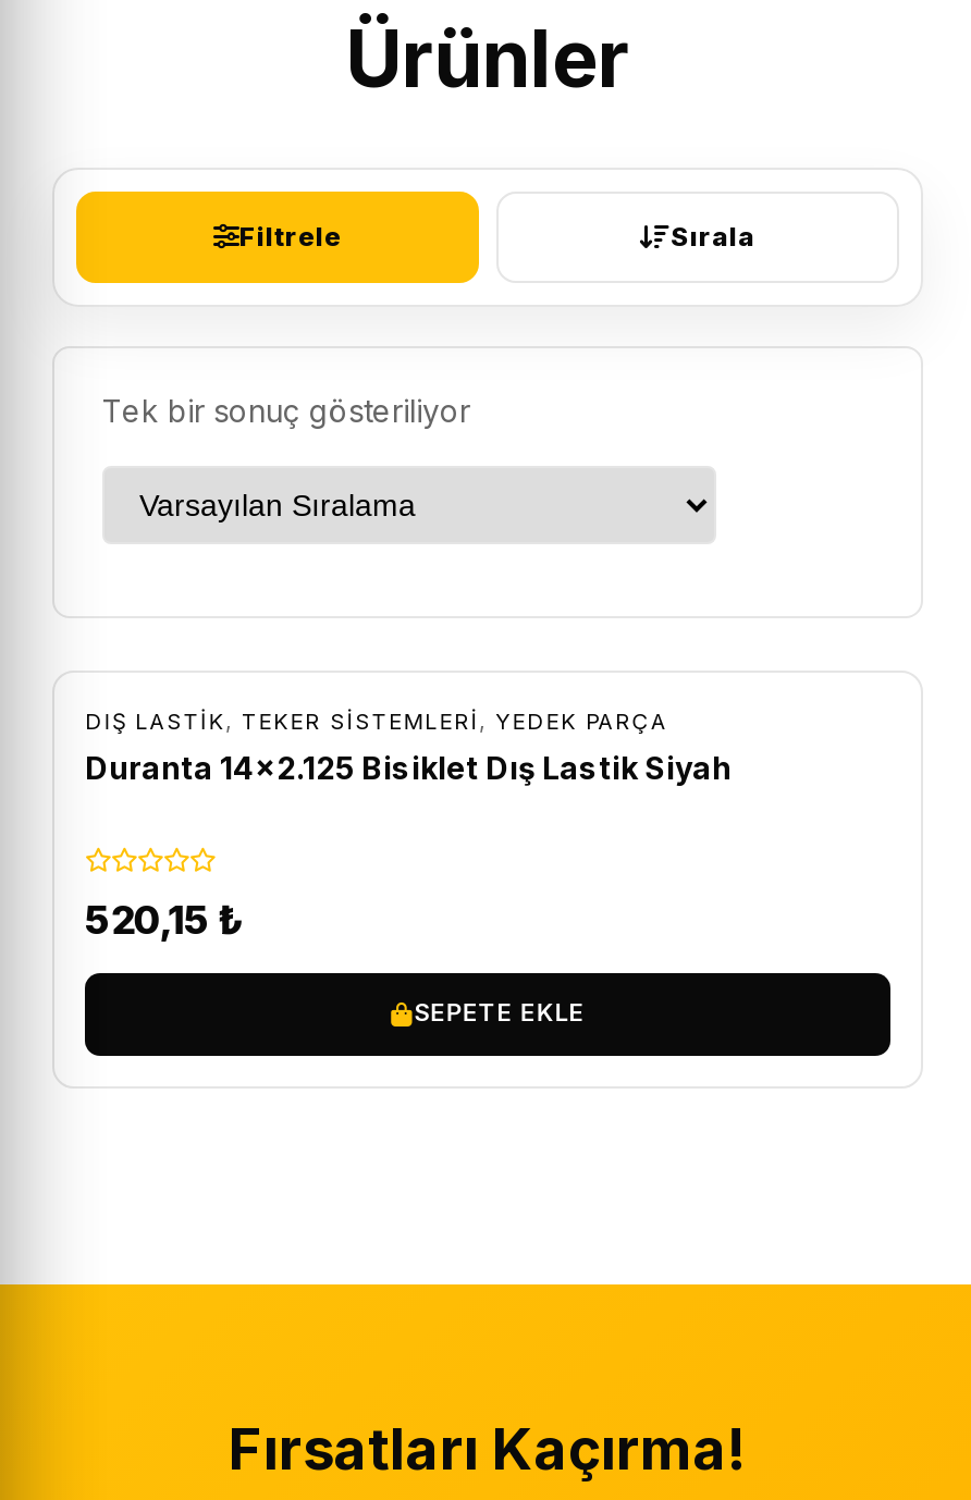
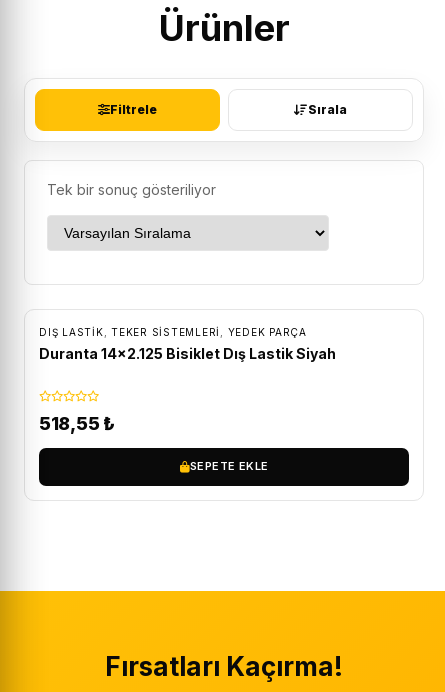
- 520,15 ₺
+ 518,55 ₺
